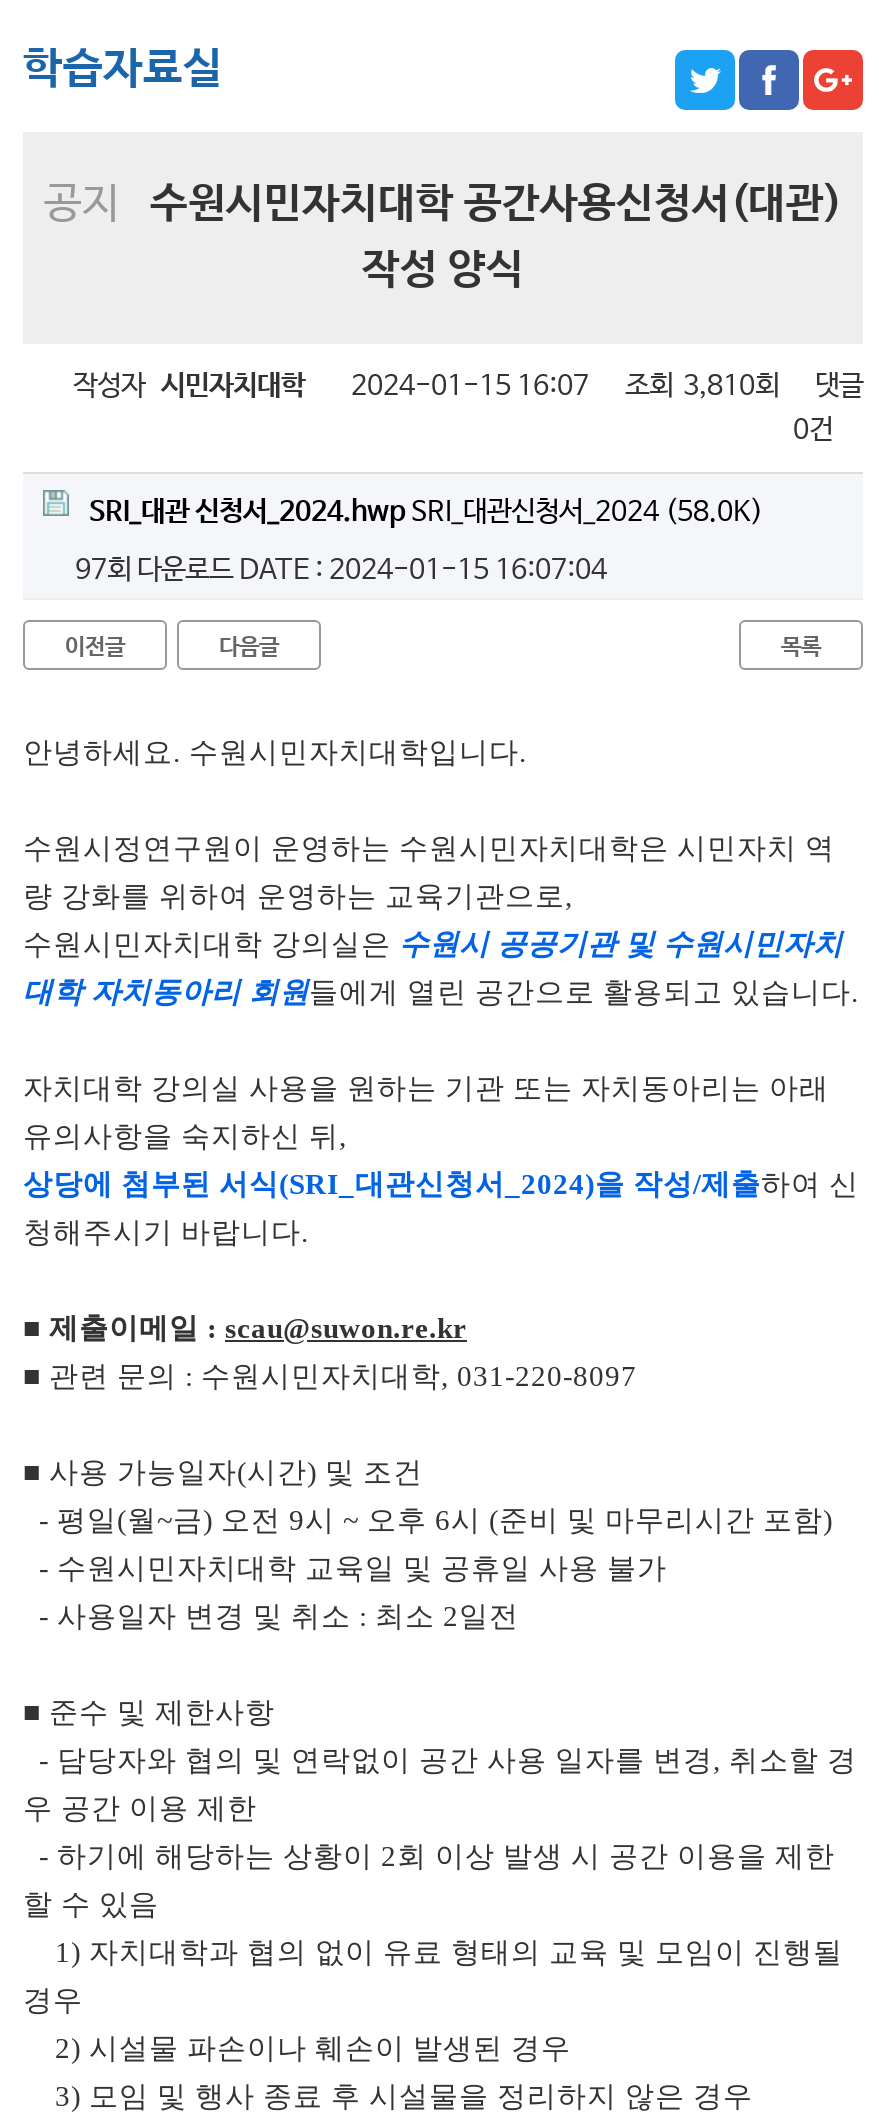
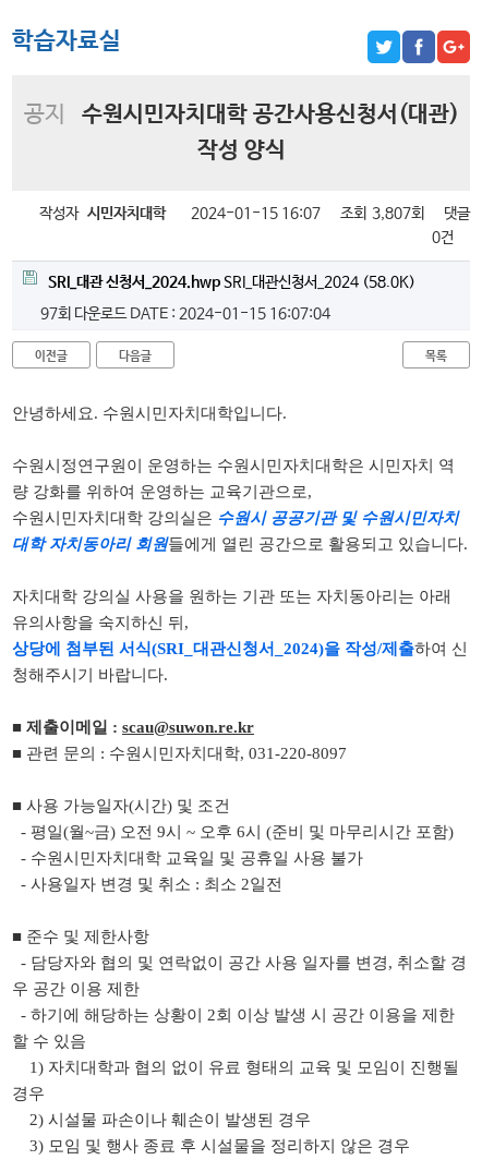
- 작성자 시민자치대학 2024-01-15 16:07 조회 3,810회 댓글
+ 작성자 시민자치대학 2024-01-15 16:07 조회 3,807회 댓글
